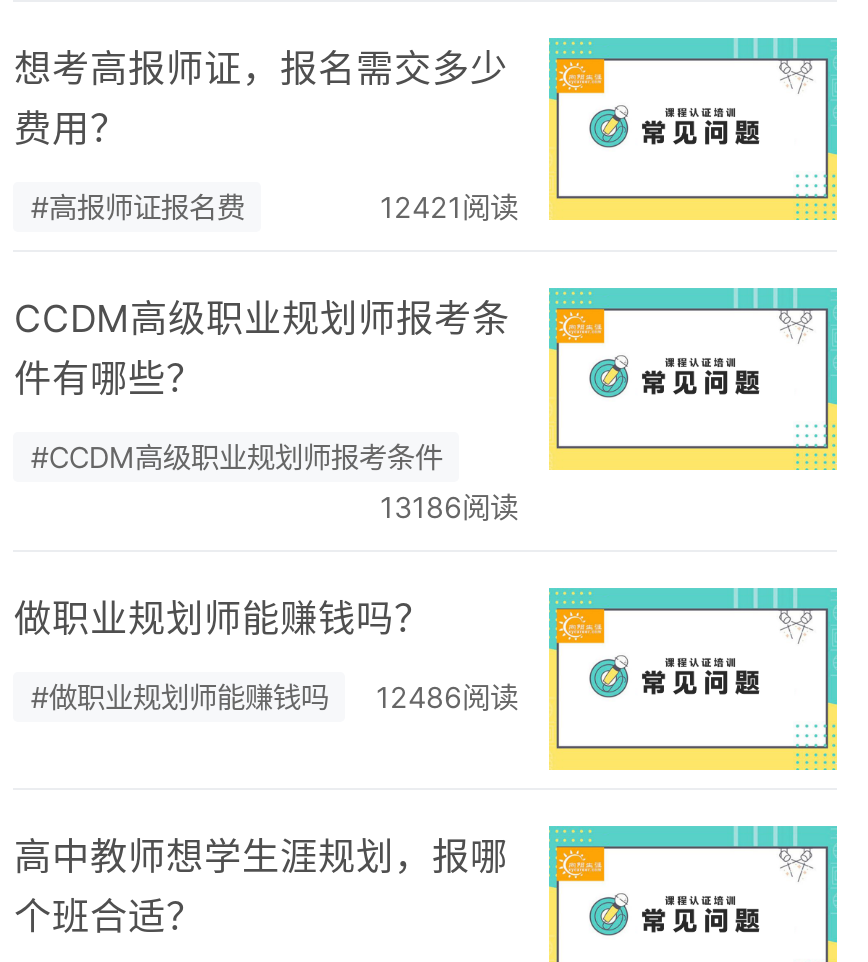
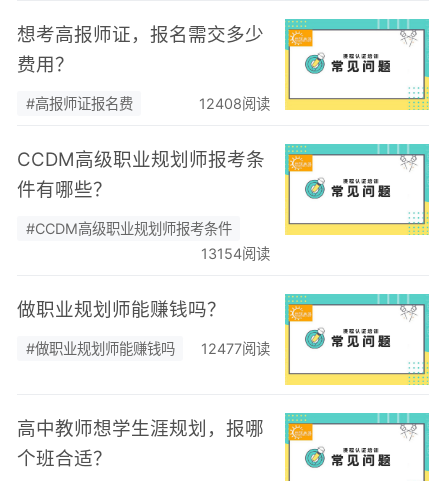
- 12421阅读
+ 12408阅读

- 13186阅读
+ 13154阅读

- #做职业规划师能赚钱吗 12486阅读
+ #做职业规划师能赚钱吗 12477阅读
